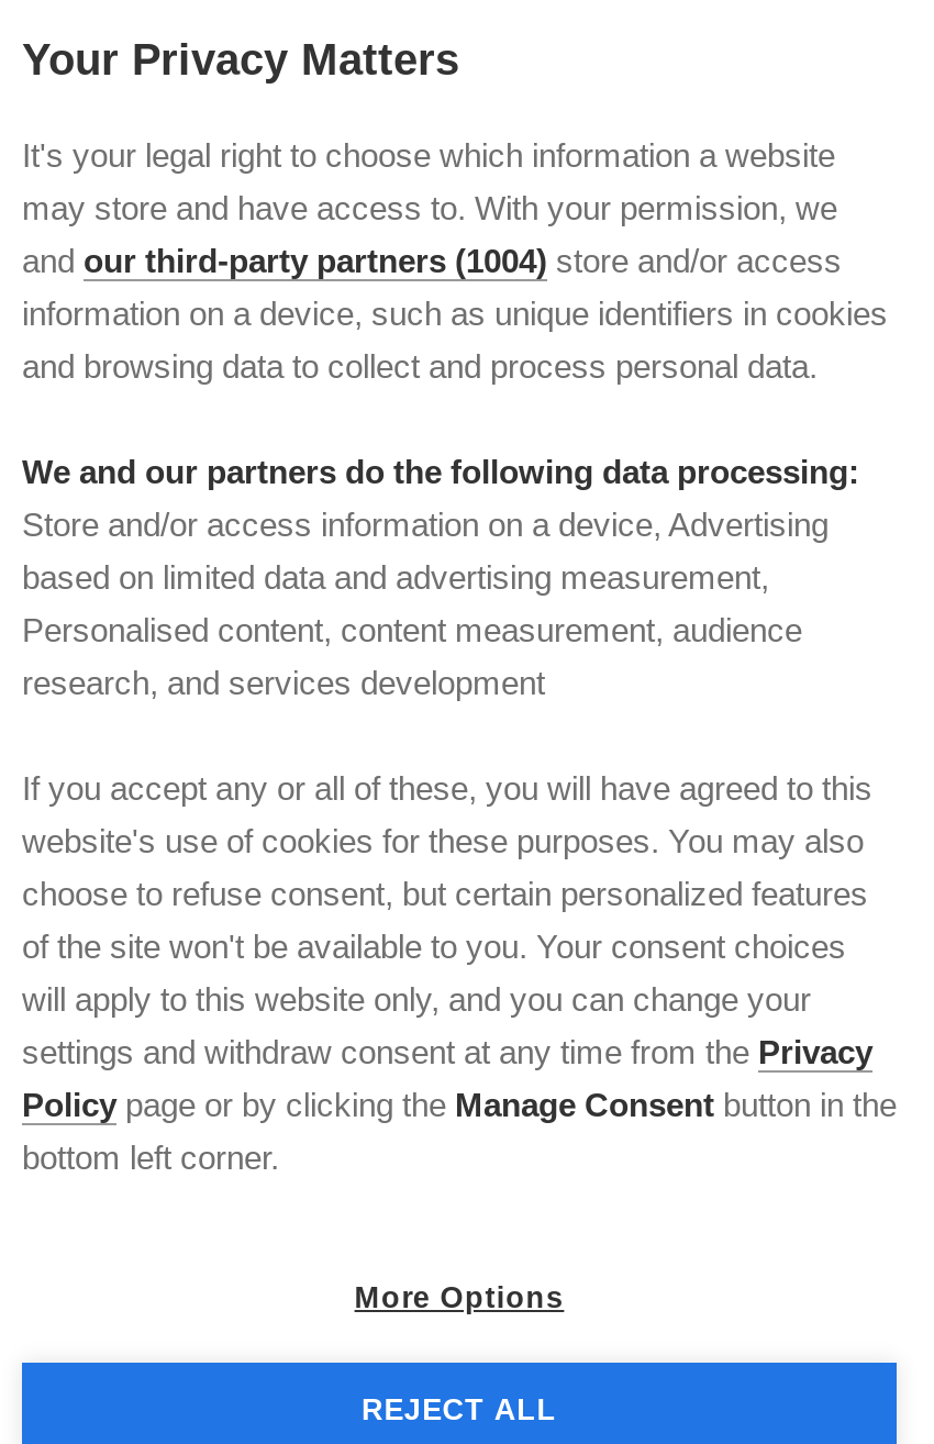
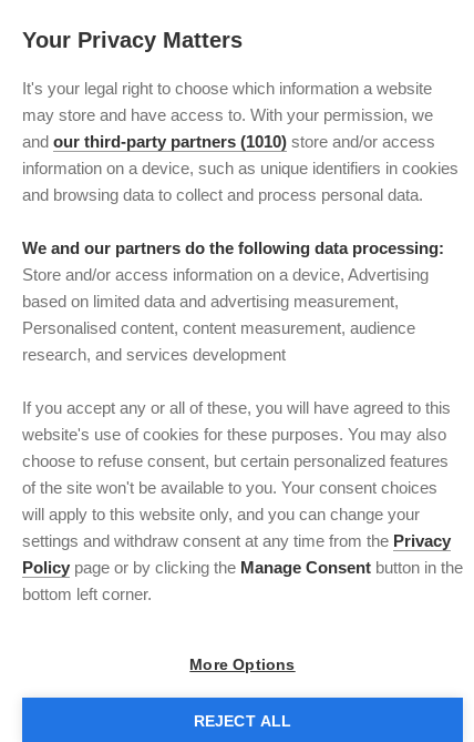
- and our third-party partners (1004) store and/or access
+ and our third-party partners (1010) store and/or access
